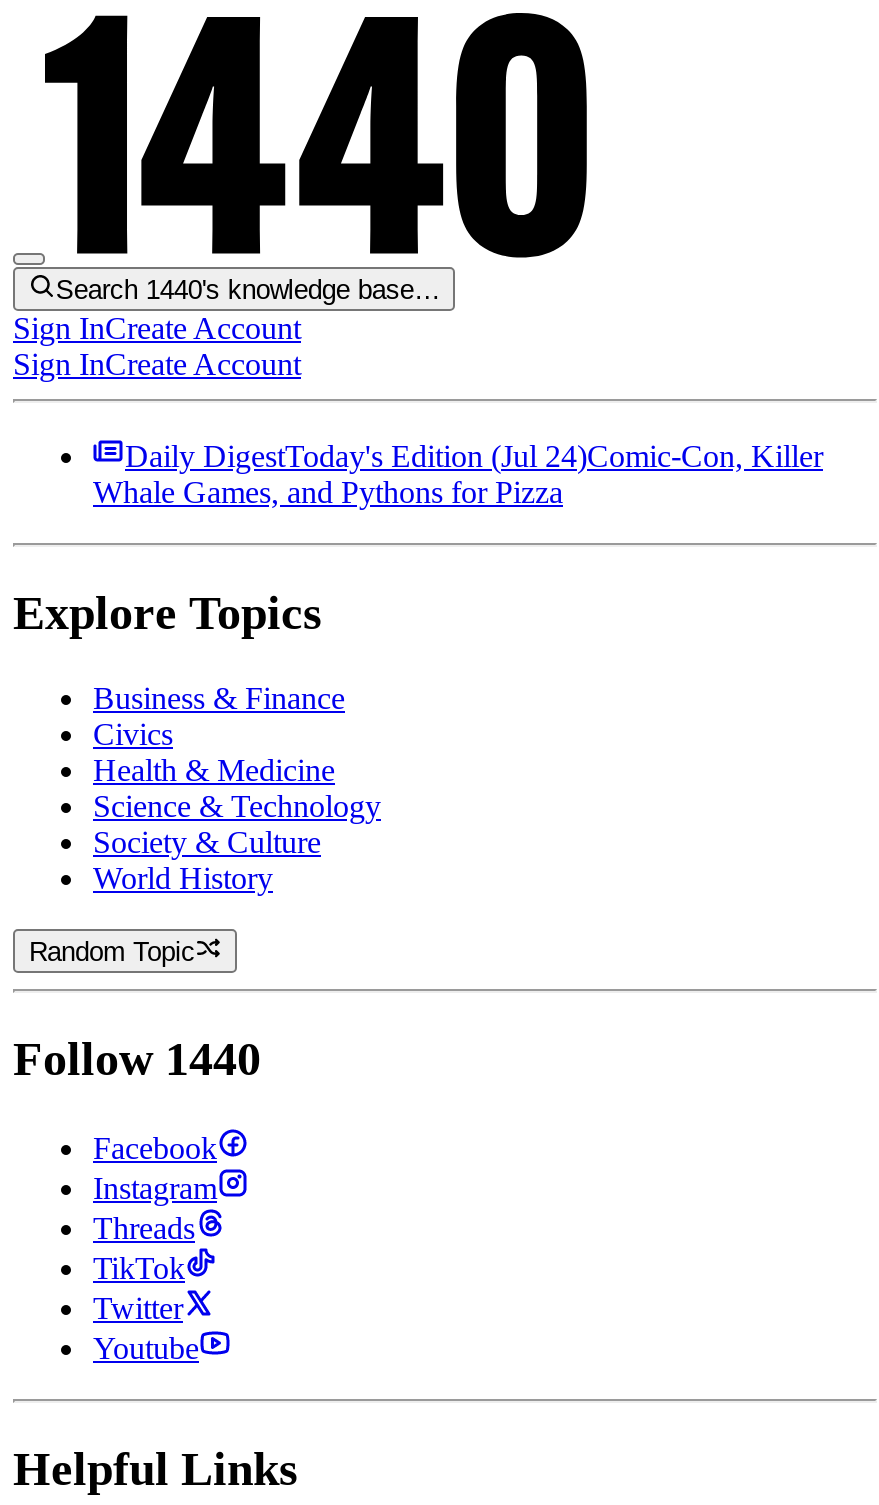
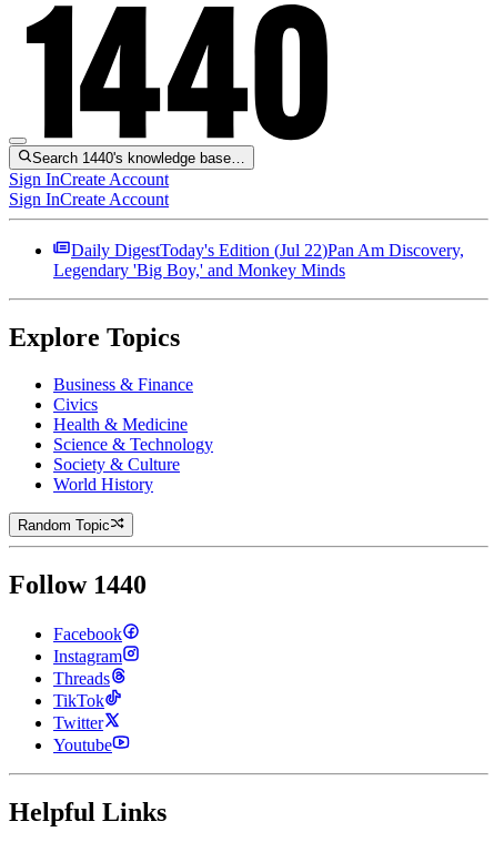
- Daily DigestToday's Edition (Jul 24)Comic-Con, Killer
- Whale Games, and Pythons for Pizza
+ Daily DigestToday's Edition (Jul 22)Pan Am Discovery,
+ Legendary 'Big Boy,' and Monkey Minds
